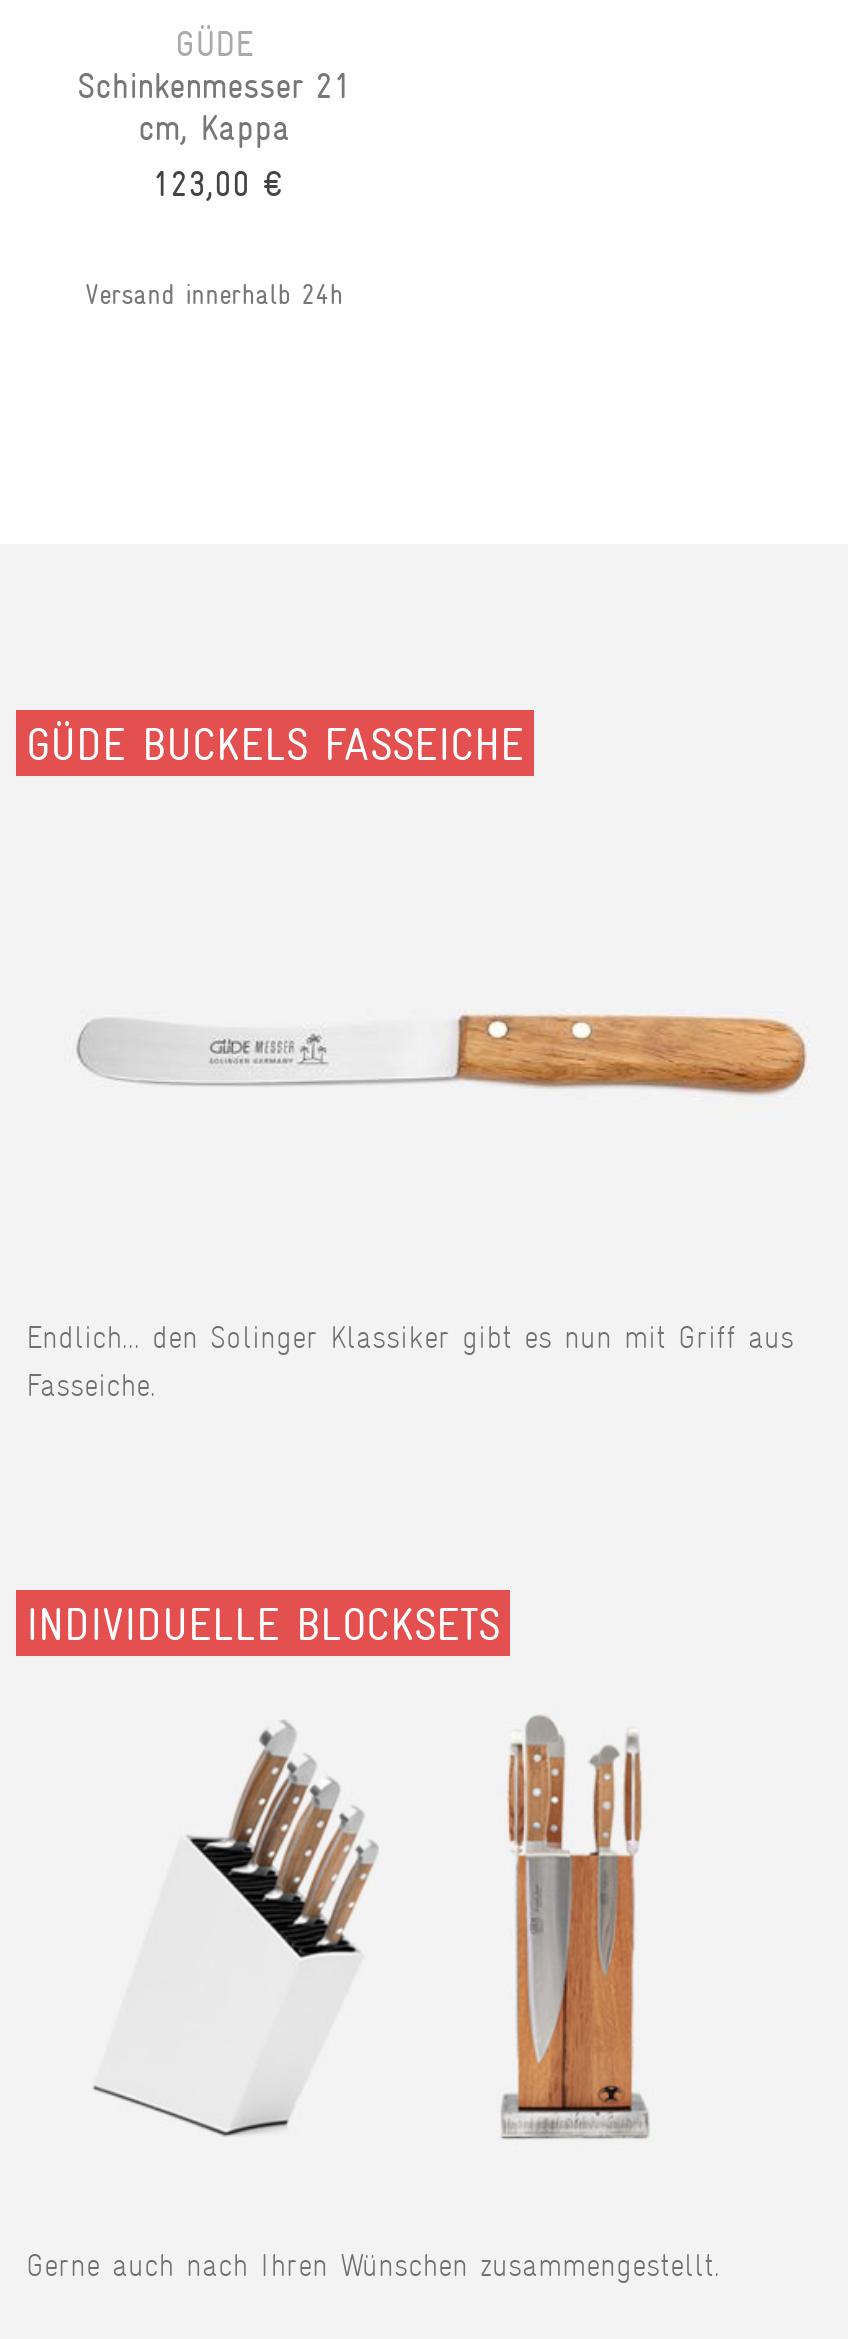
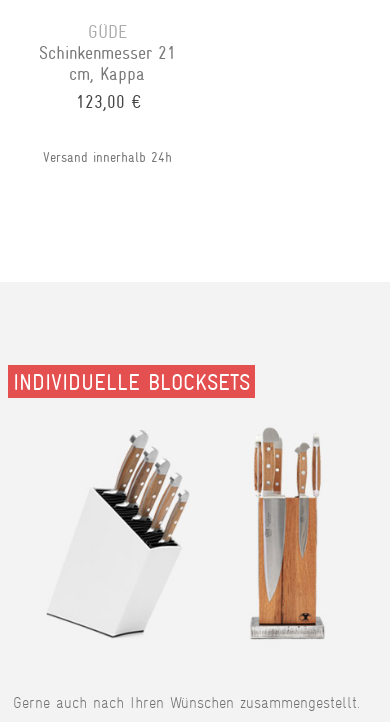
- GÜDE BUCKELS FASSEICHE

- [image]

- Endlich... den Solinger Klassiker gibt es nun mit Griff aus
- Fasseiche.
